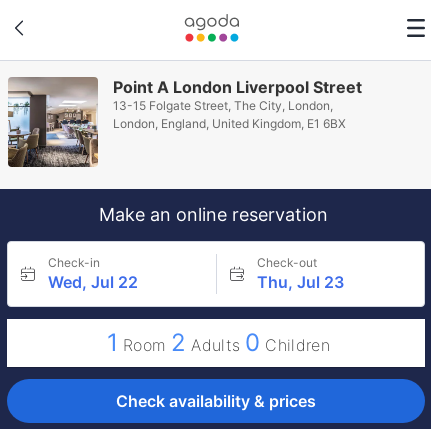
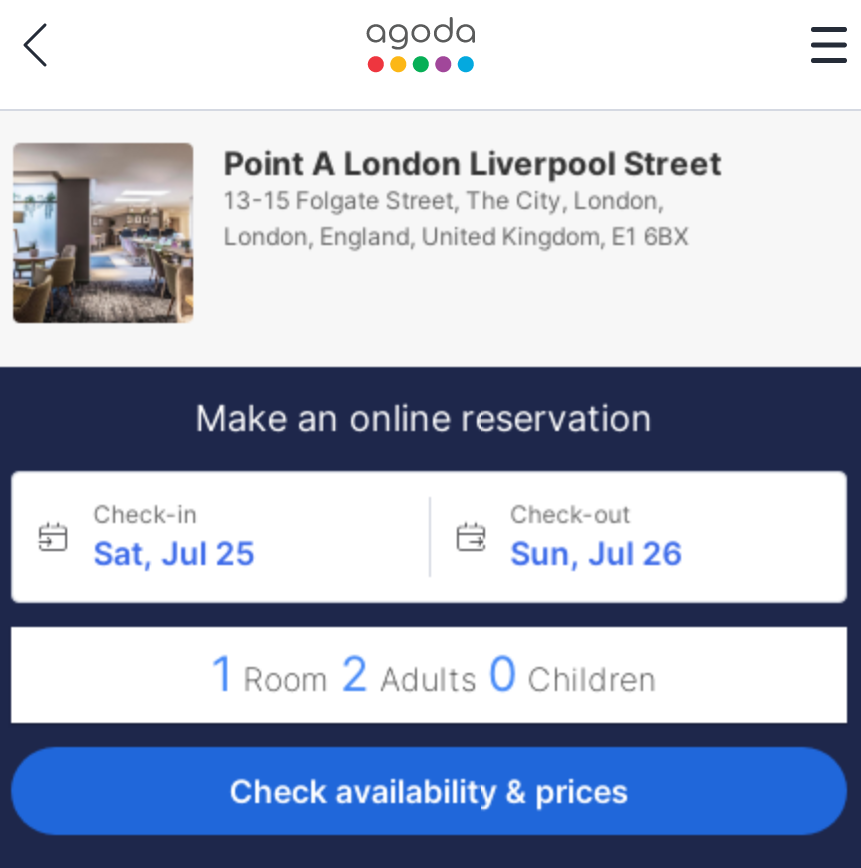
- Wed, Jul 22
+ Sat, Jul 25

- Thu, Jul 23
+ Sun, Jul 26
